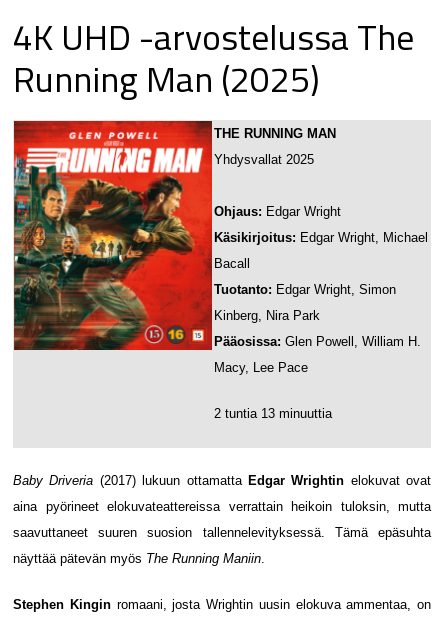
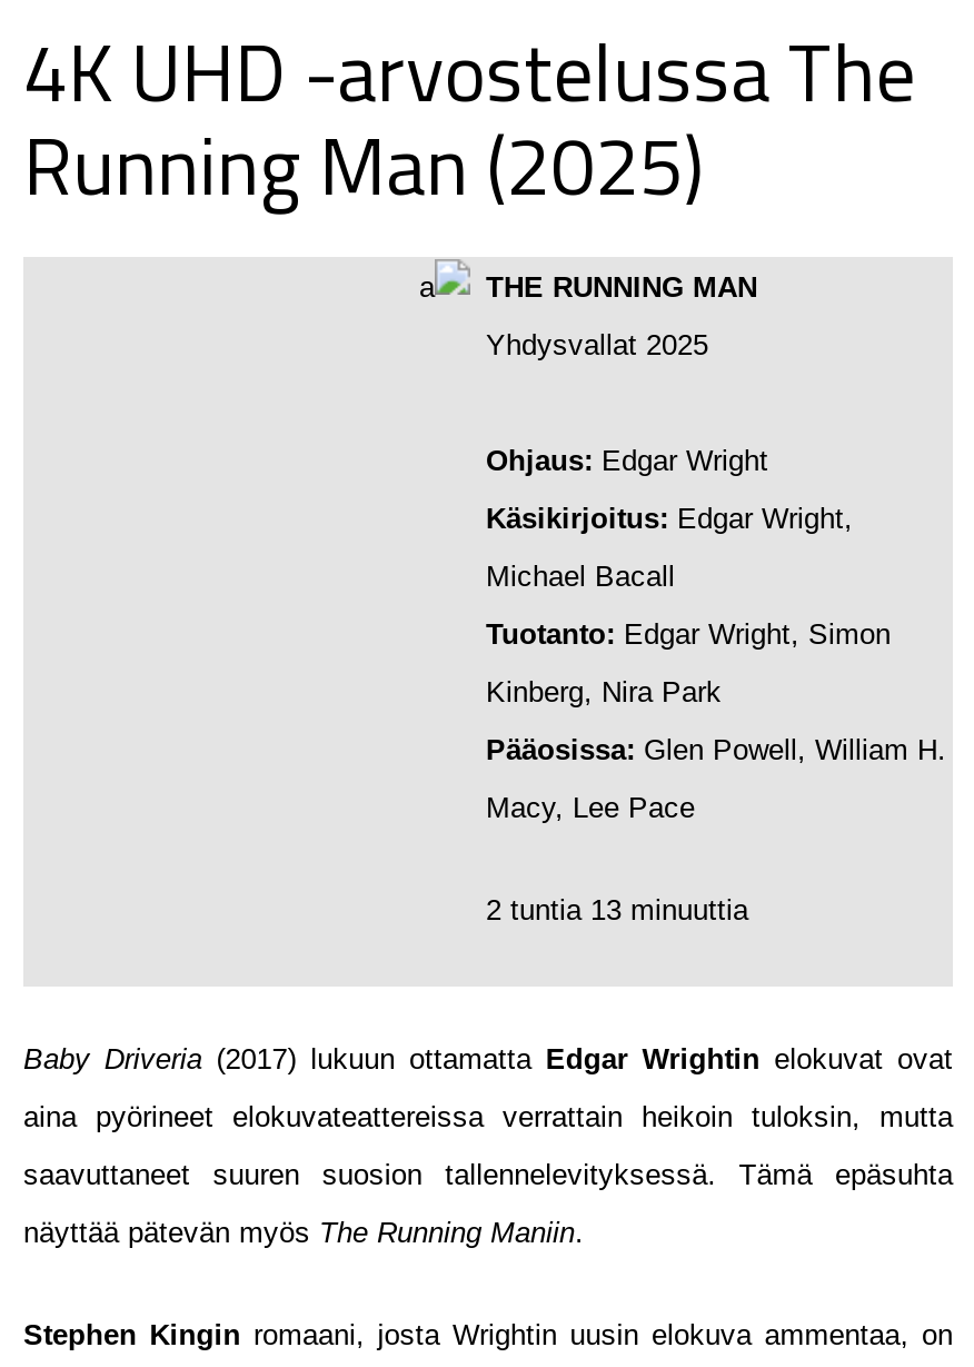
- [image]
